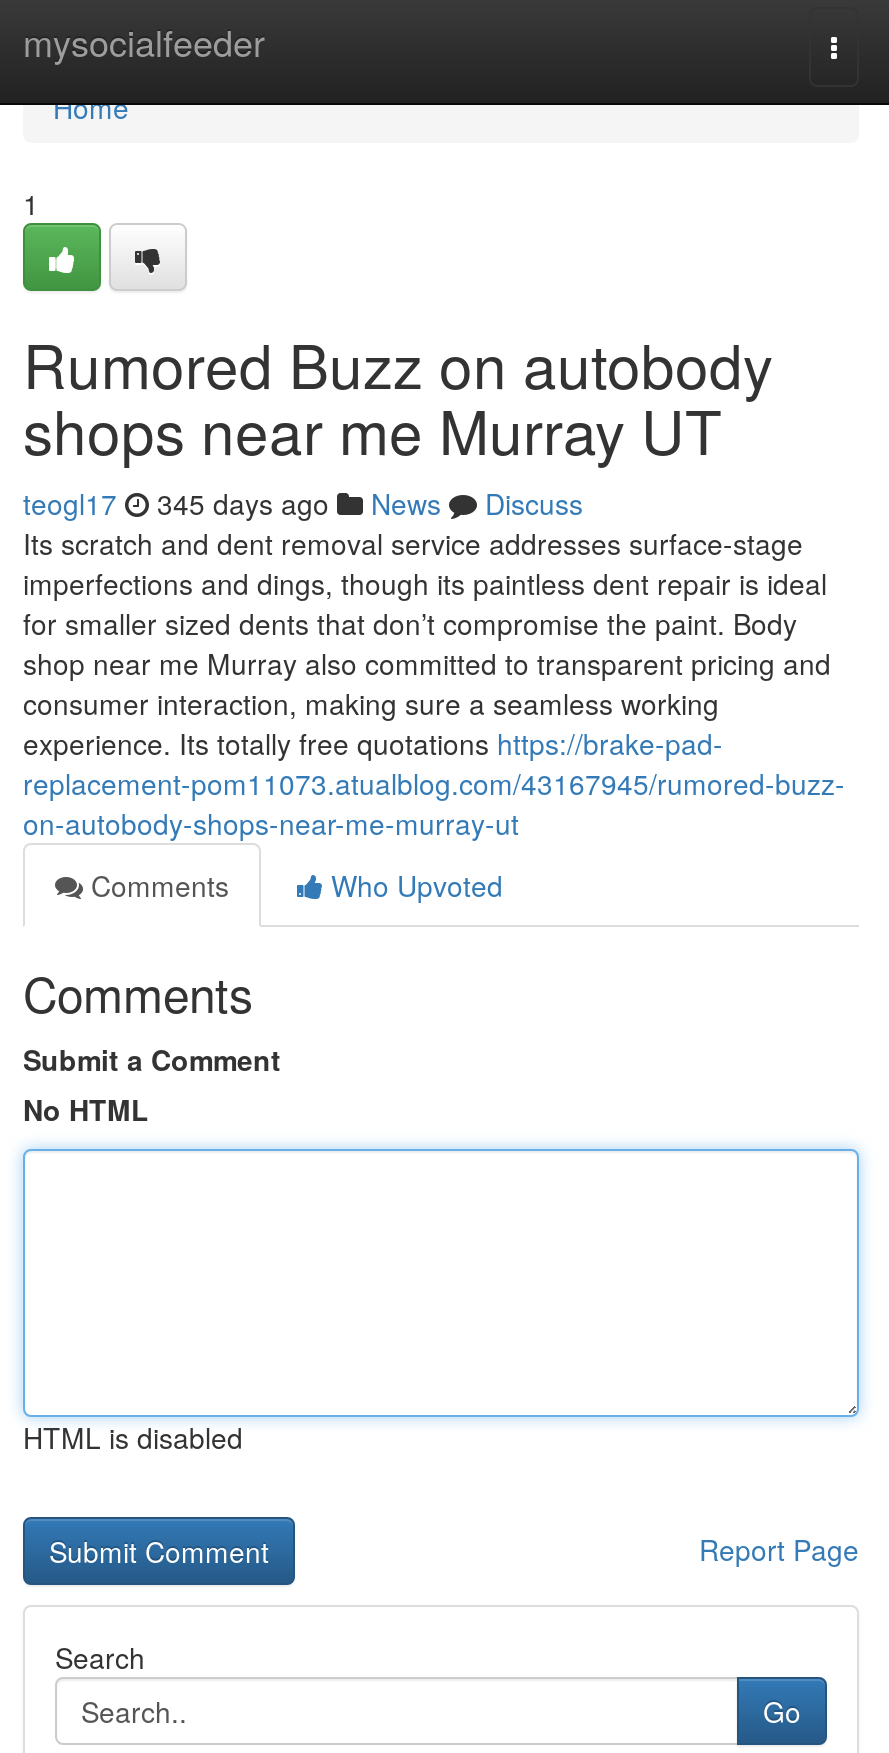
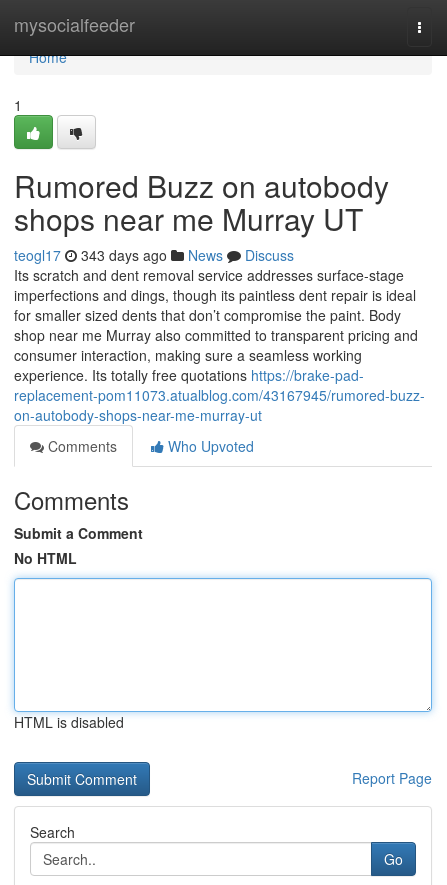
- teogl17 345 days ago News Discuss
+ teogl17 343 days ago News Discuss
